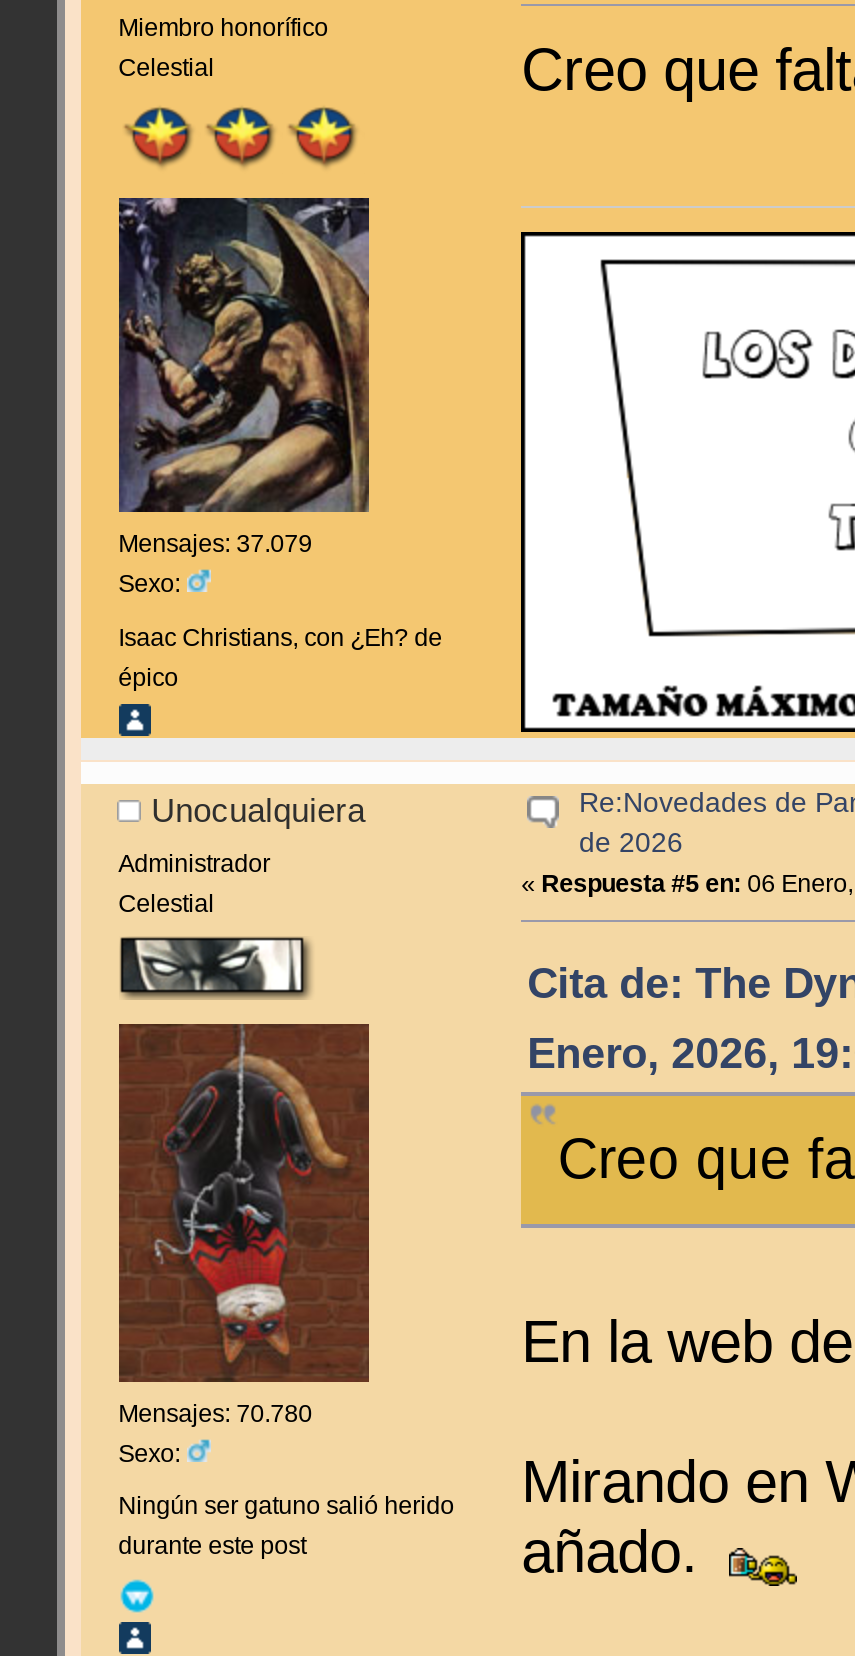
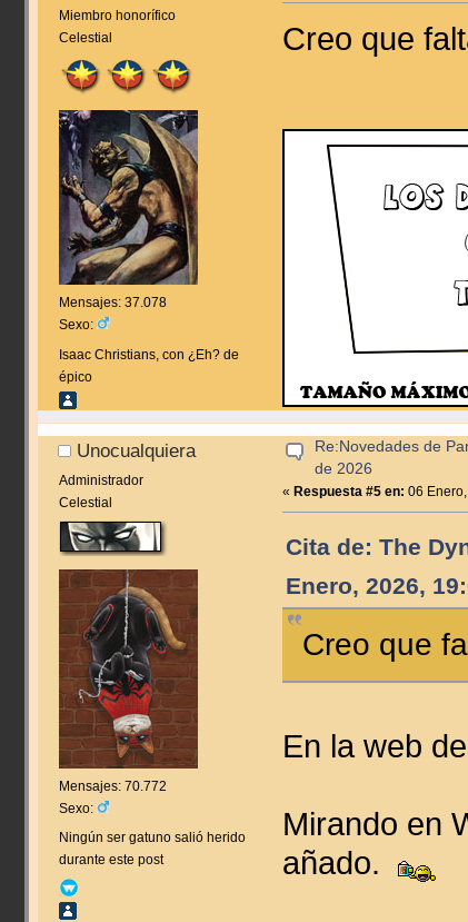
- Mensajes: 37.079
+ Mensajes: 37.078

- Mensajes: 70.780
+ Mensajes: 70.772
